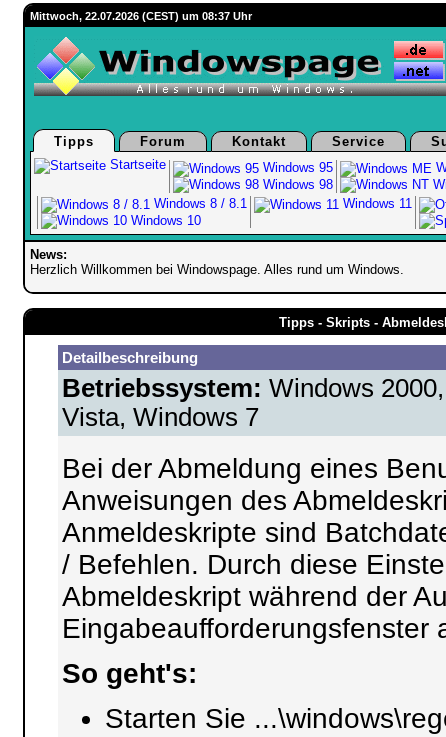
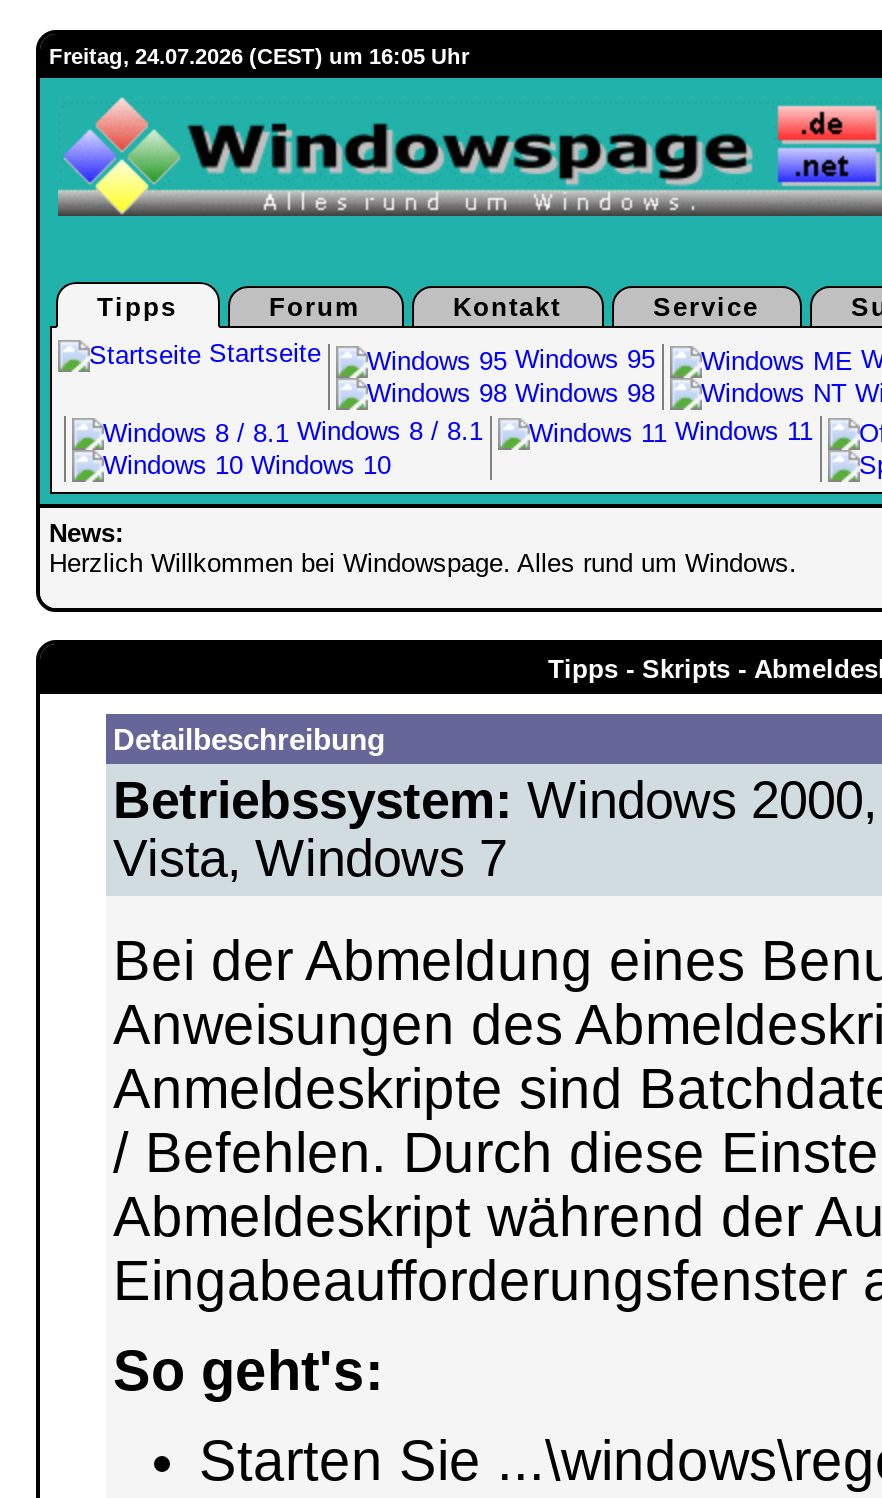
- Mittwoch, 22.07.2026 (CEST) um 08:37 Uhr
+ Freitag, 24.07.2026 (CEST) um 16:05 Uhr
